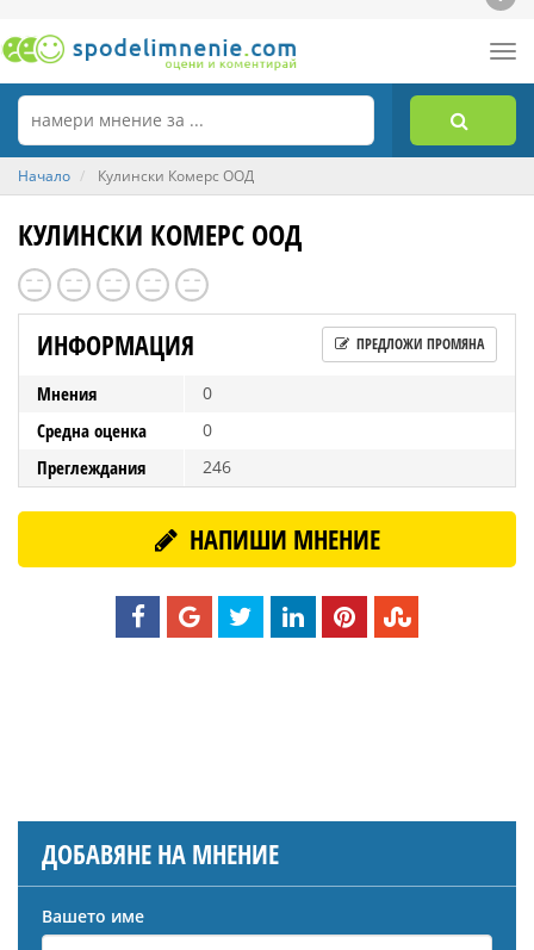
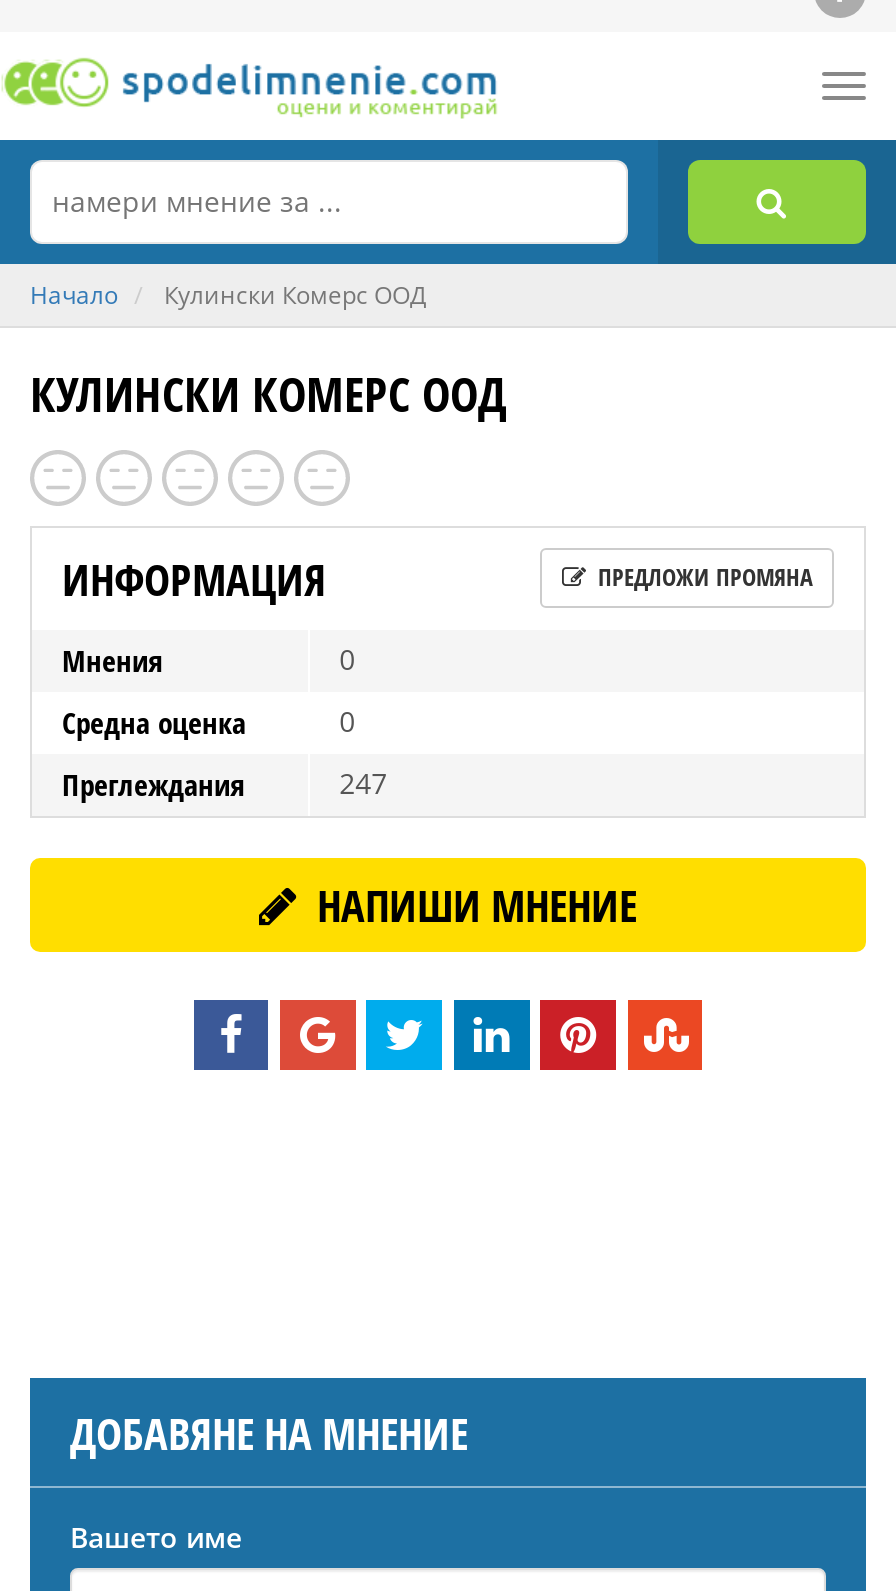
- 246
+ 247
